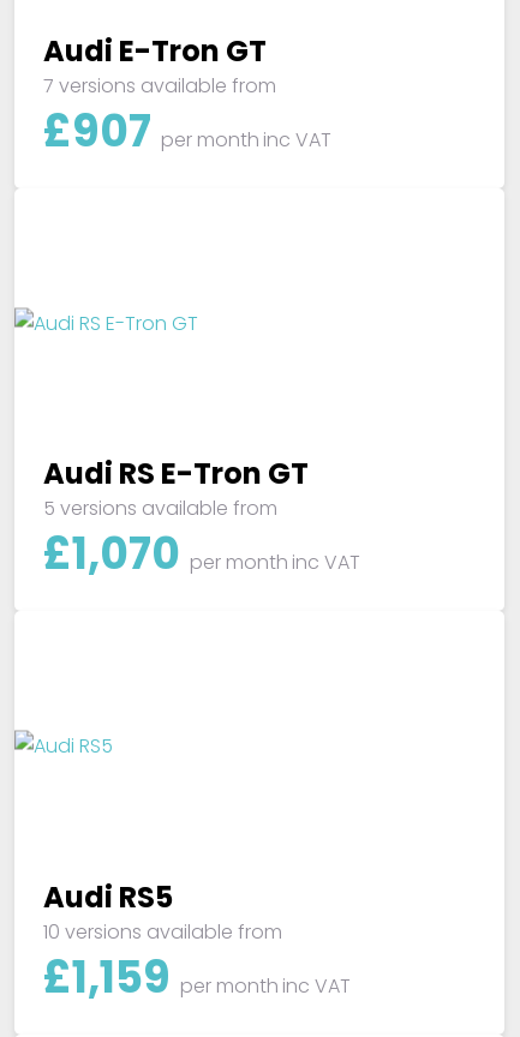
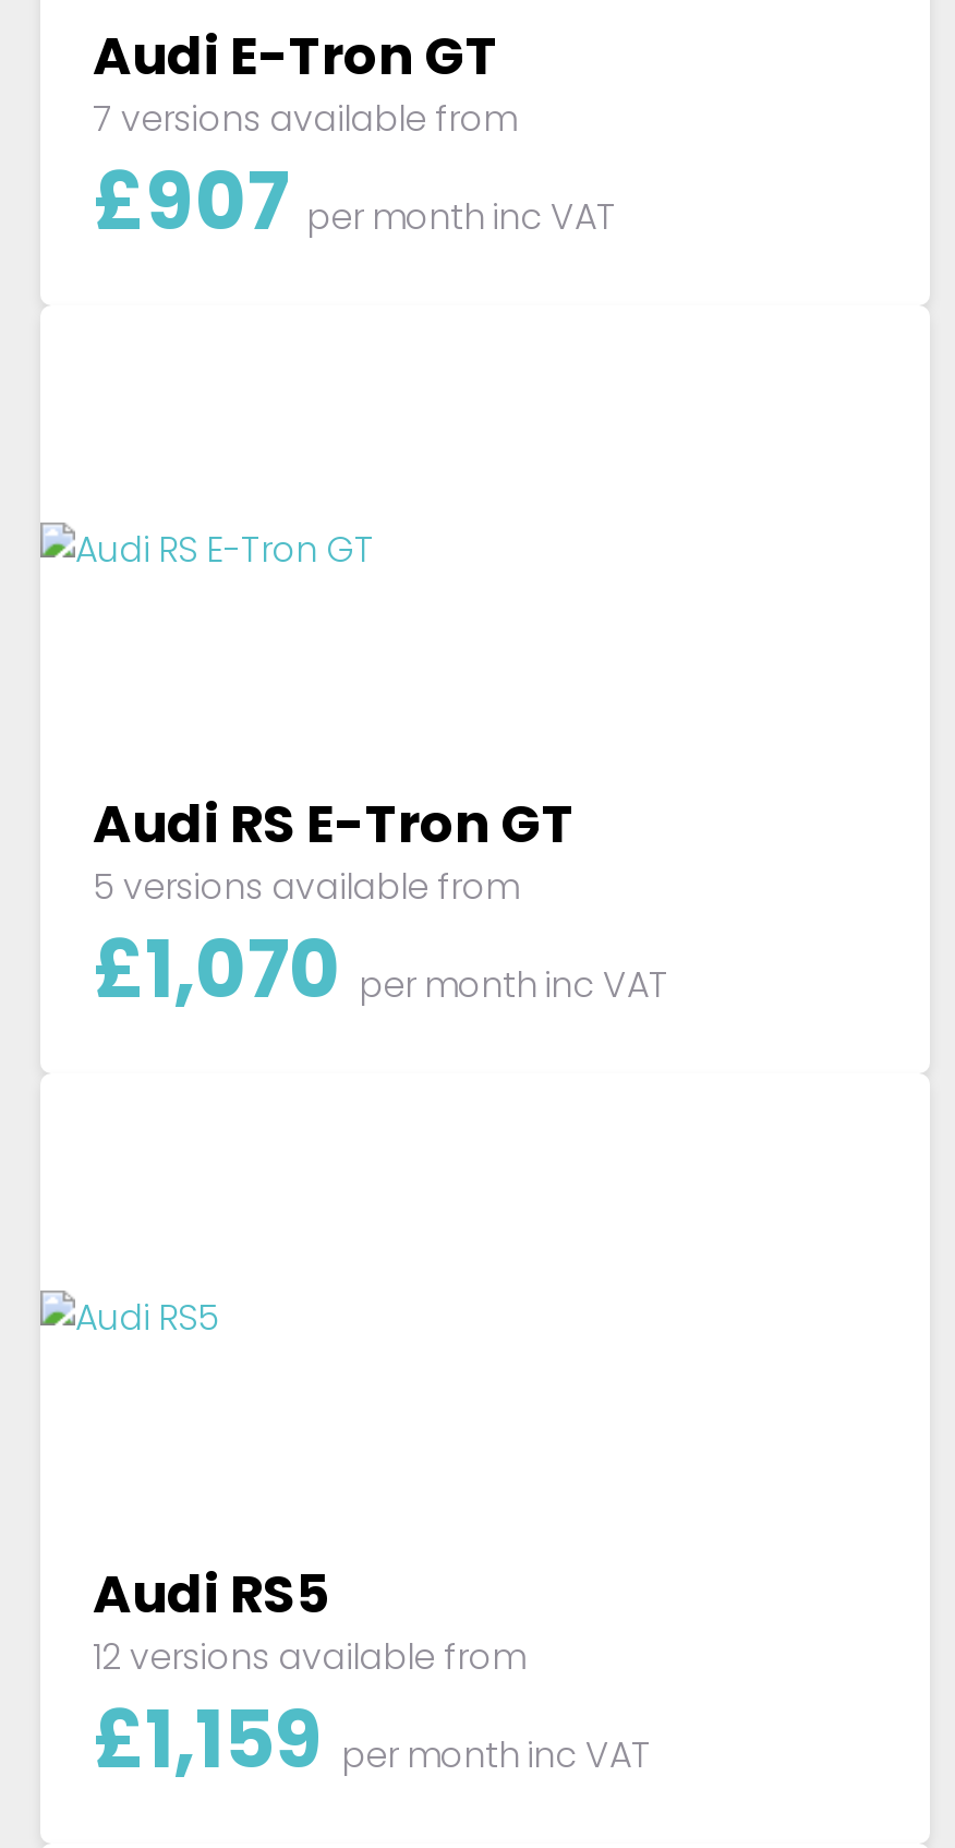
- 10 versions available from
+ 12 versions available from
